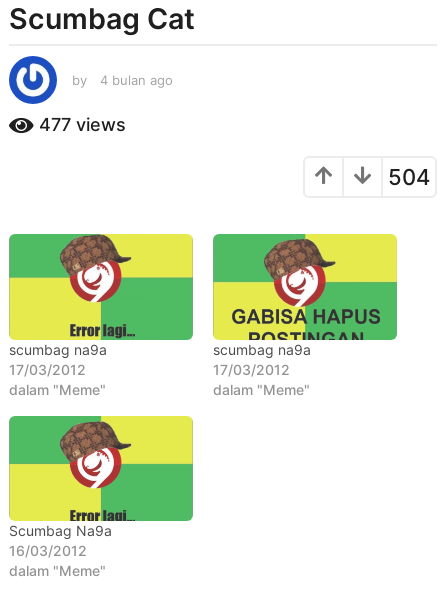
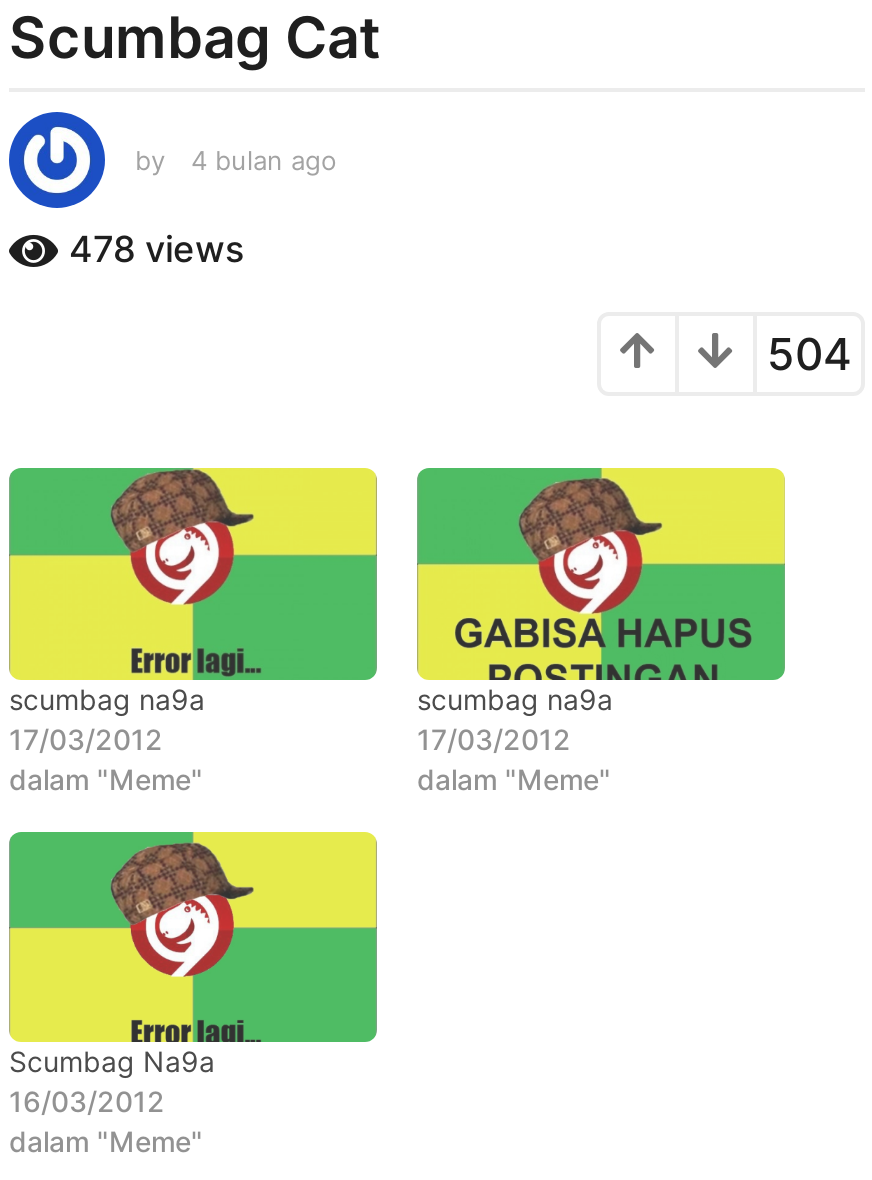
- 477 views
+ 478 views
